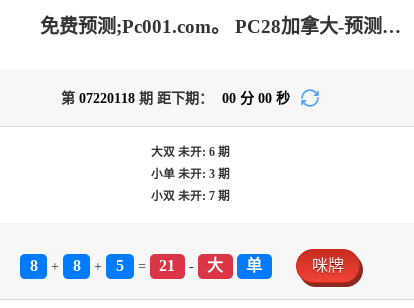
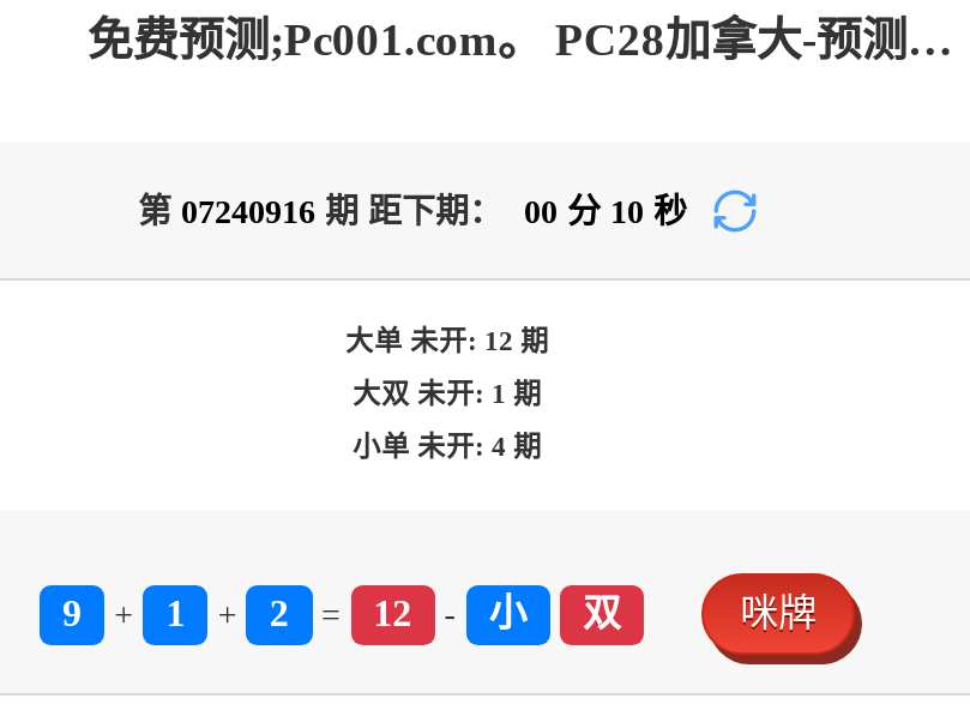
- 第07220118期 距下期： 00分 00秒
+ 第07240916期 距下期： 00分 10秒

- 大双未开: 6期
+ 大单未开: 12期

- 小单未开: 3期
+ 大双未开: 1期

- 小双未开: 7期
+ 小单未开: 4期

- 8
+ 9

- 8
+ 1

- 5
+ 2

- 21
+ 12

- 大
- 单
+ 小
+ 双
